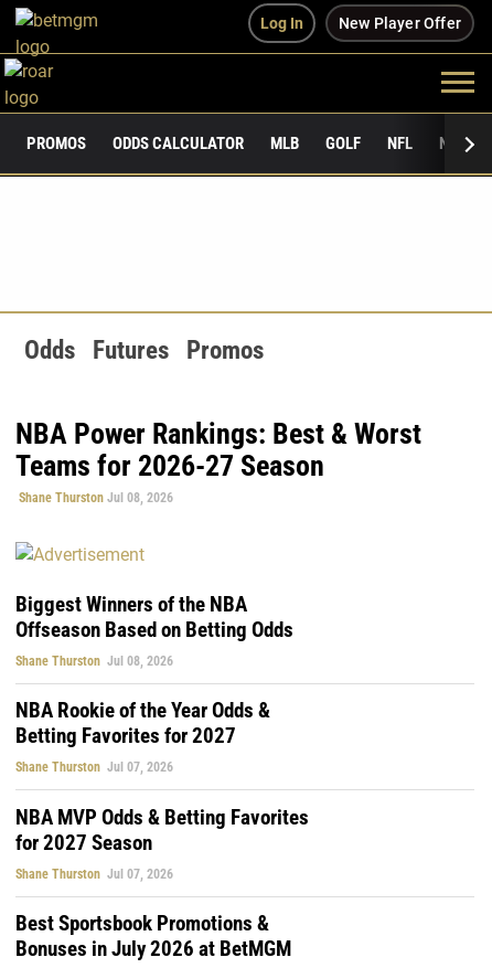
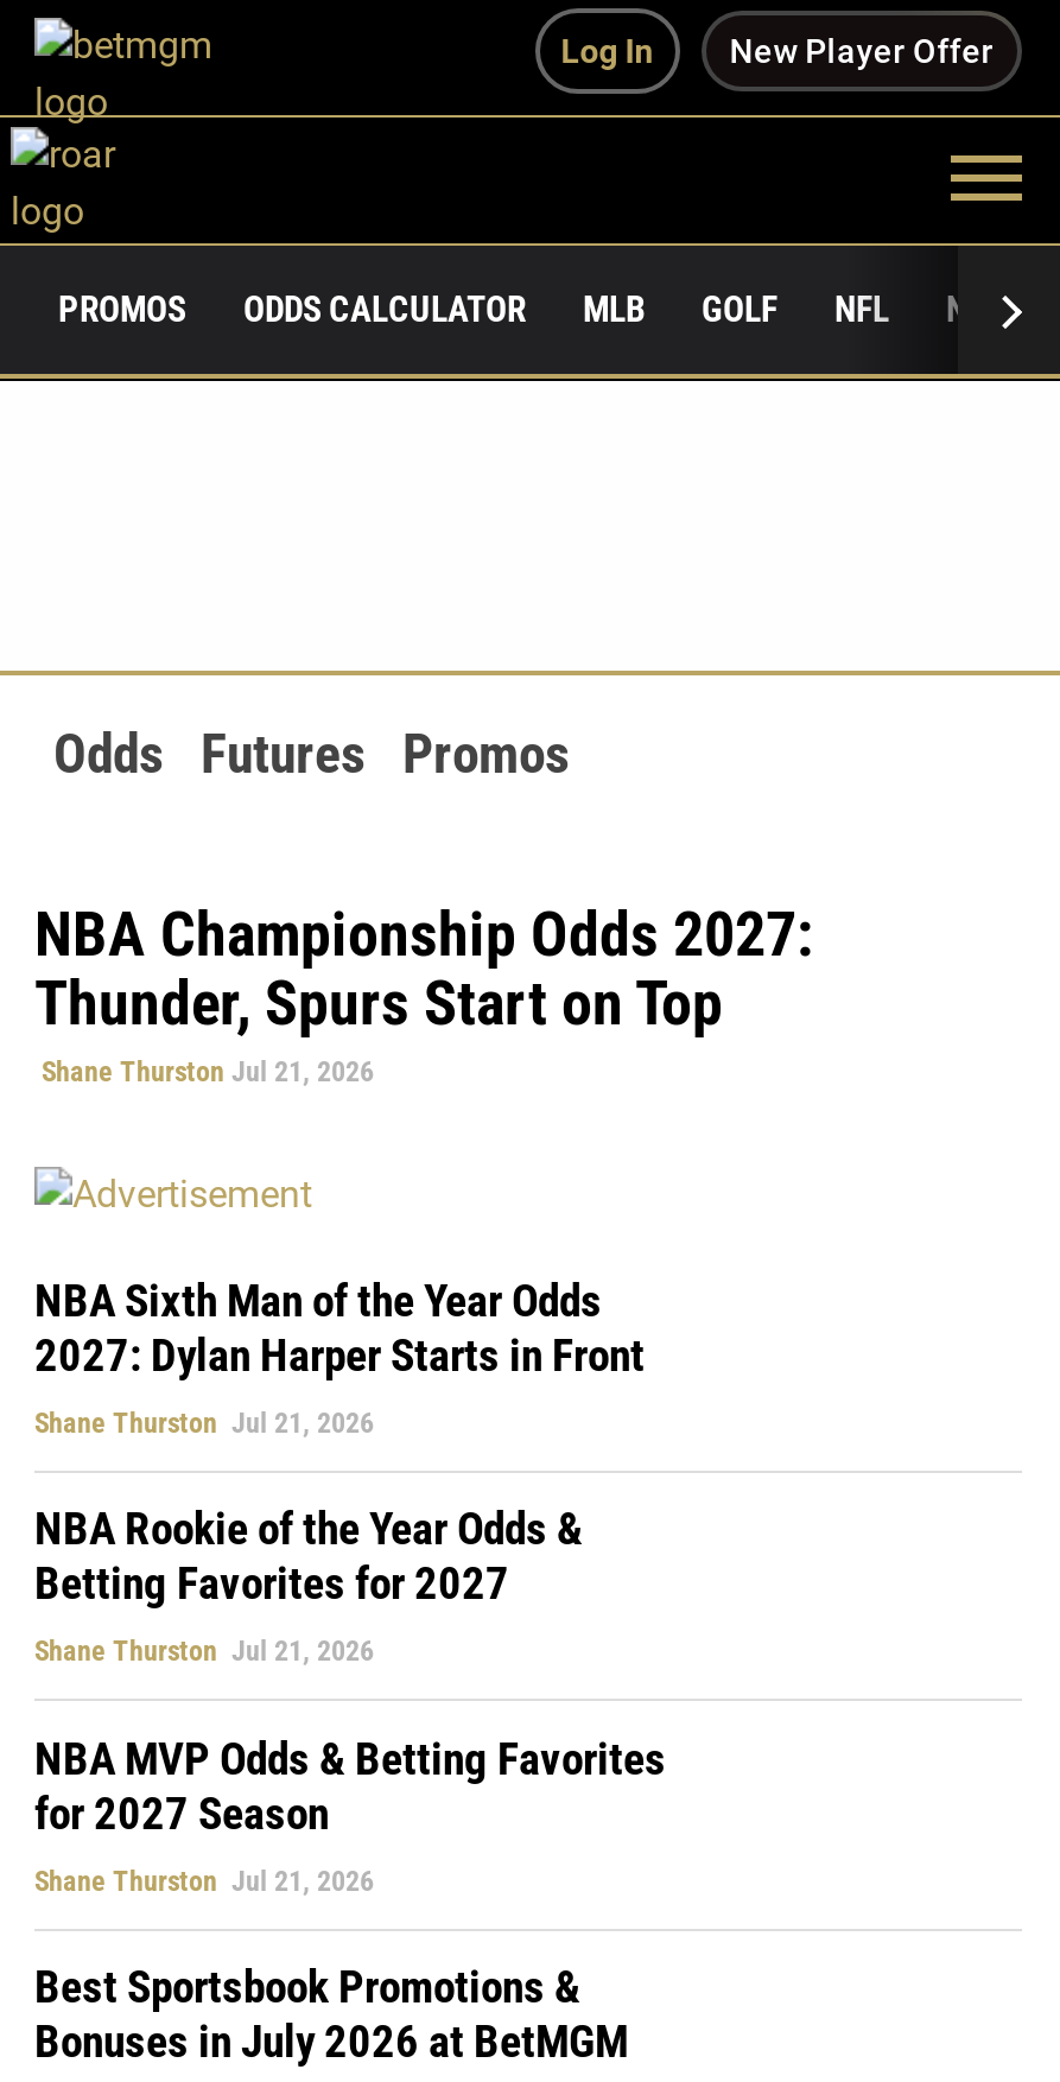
- NBA Power Rankings: Best & Worst
- Teams for 2026-27 Season
- Shane Thurston Jul 08, 2026
+ NBA Championship Odds 2027:
+ Thunder, Spurs Start on Top
+ Shane Thurston Jul 21, 2026

- Biggest Winners of the NBA
- Offseason Based on Betting Odds
- Shane Thurston Jul 08, 2026
+ NBA Sixth Man of the Year Odds
+ 2027: Dylan Harper Starts in Front
+ Shane Thurston Jul 21, 2026

- Shane Thurston Jul 07, 2026
+ Shane Thurston Jul 21, 2026

- Shane Thurston Jul 07, 2026
+ Shane Thurston Jul 21, 2026
